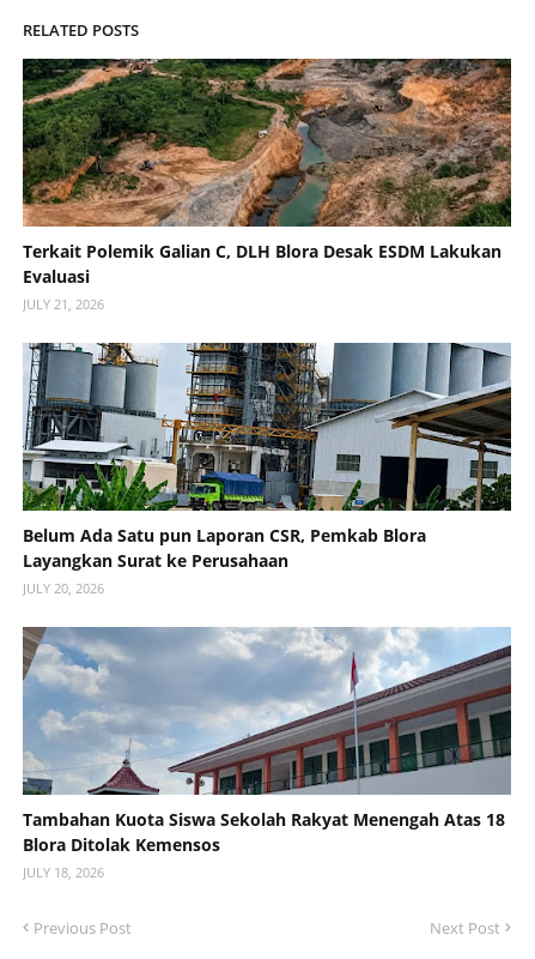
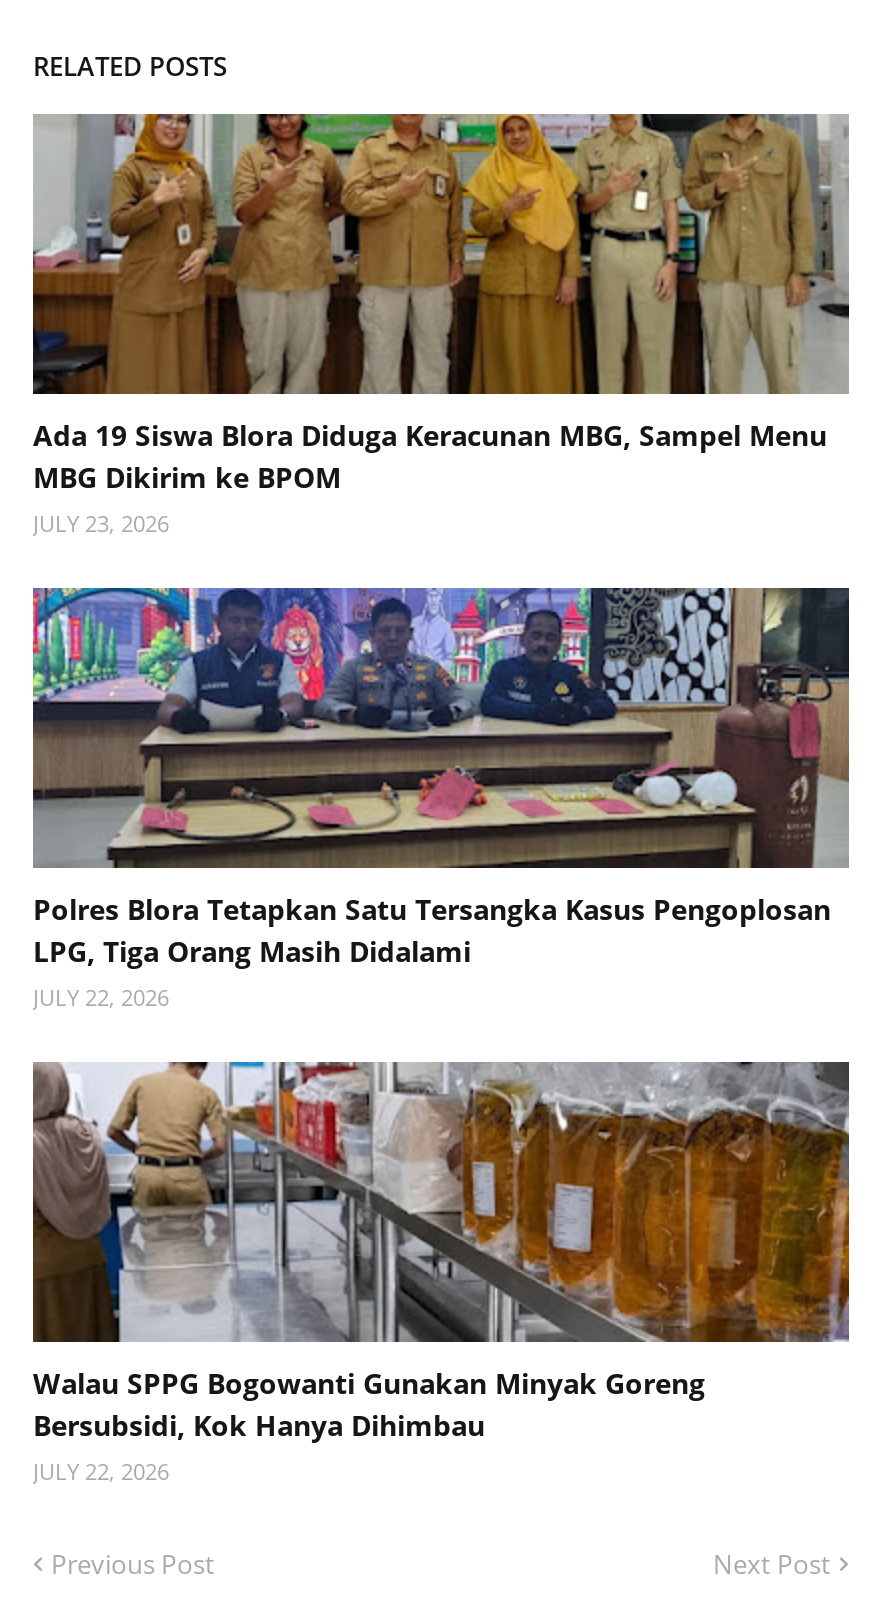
- [image]
- Terkait Polemik Galian C, DLH Blora Desak ESDM Lakukan
- Evaluasi
- JULY 21, 2026
+ [image]
+ Ada 19 Siswa Blora Diduga Keracunan MBG, Sampel Menu
+ MBG Dikirim ke BPOM
+ JULY 23, 2026

- [image]
- Belum Ada Satu pun Laporan CSR, Pemkab Blora
- Layangkan Surat ke Perusahaan
- JULY 20, 2026
+ [image]
+ Polres Blora Tetapkan Satu Tersangka Kasus Pengoplosan
+ LPG, Tiga Orang Masih Didalami
+ JULY 22, 2026

- [image]
- Tambahan Kuota Siswa Sekolah Rakyat Menengah Atas 18
- Blora Ditolak Kemensos
- JULY 18, 2026
+ [image]
+ Walau SPPG Bogowanti Gunakan Minyak Goreng
+ Bersubsidi, Kok Hanya Dihimbau
+ JULY 22, 2026
